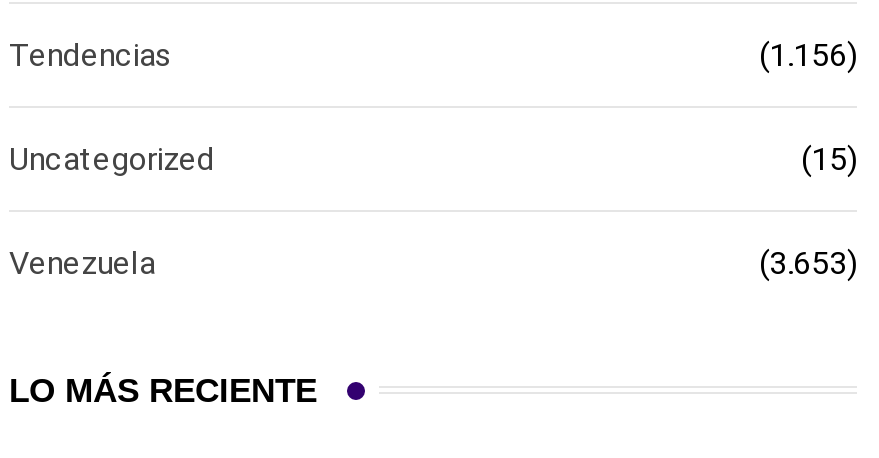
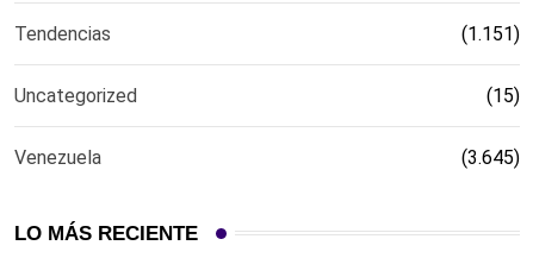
- (1.156)
+ (1.151)

- (3.653)
+ (3.645)
